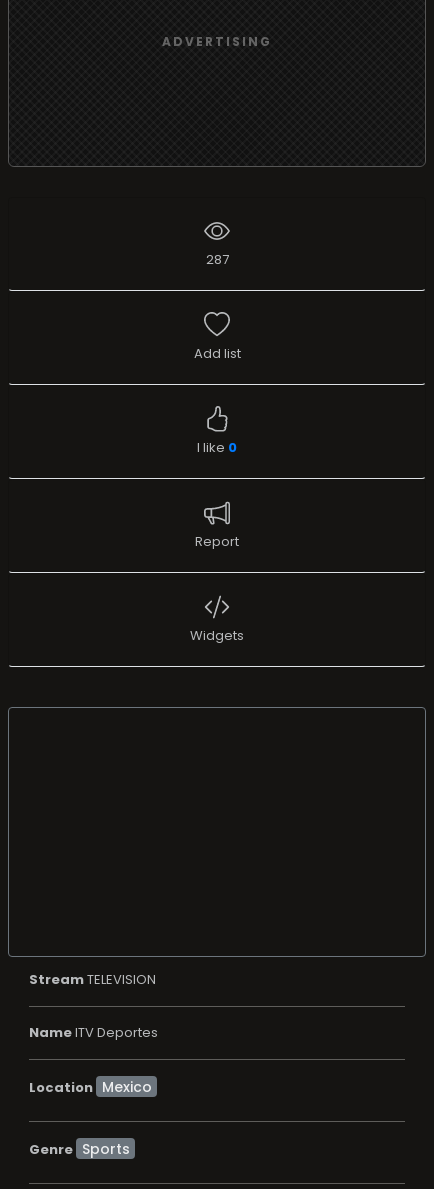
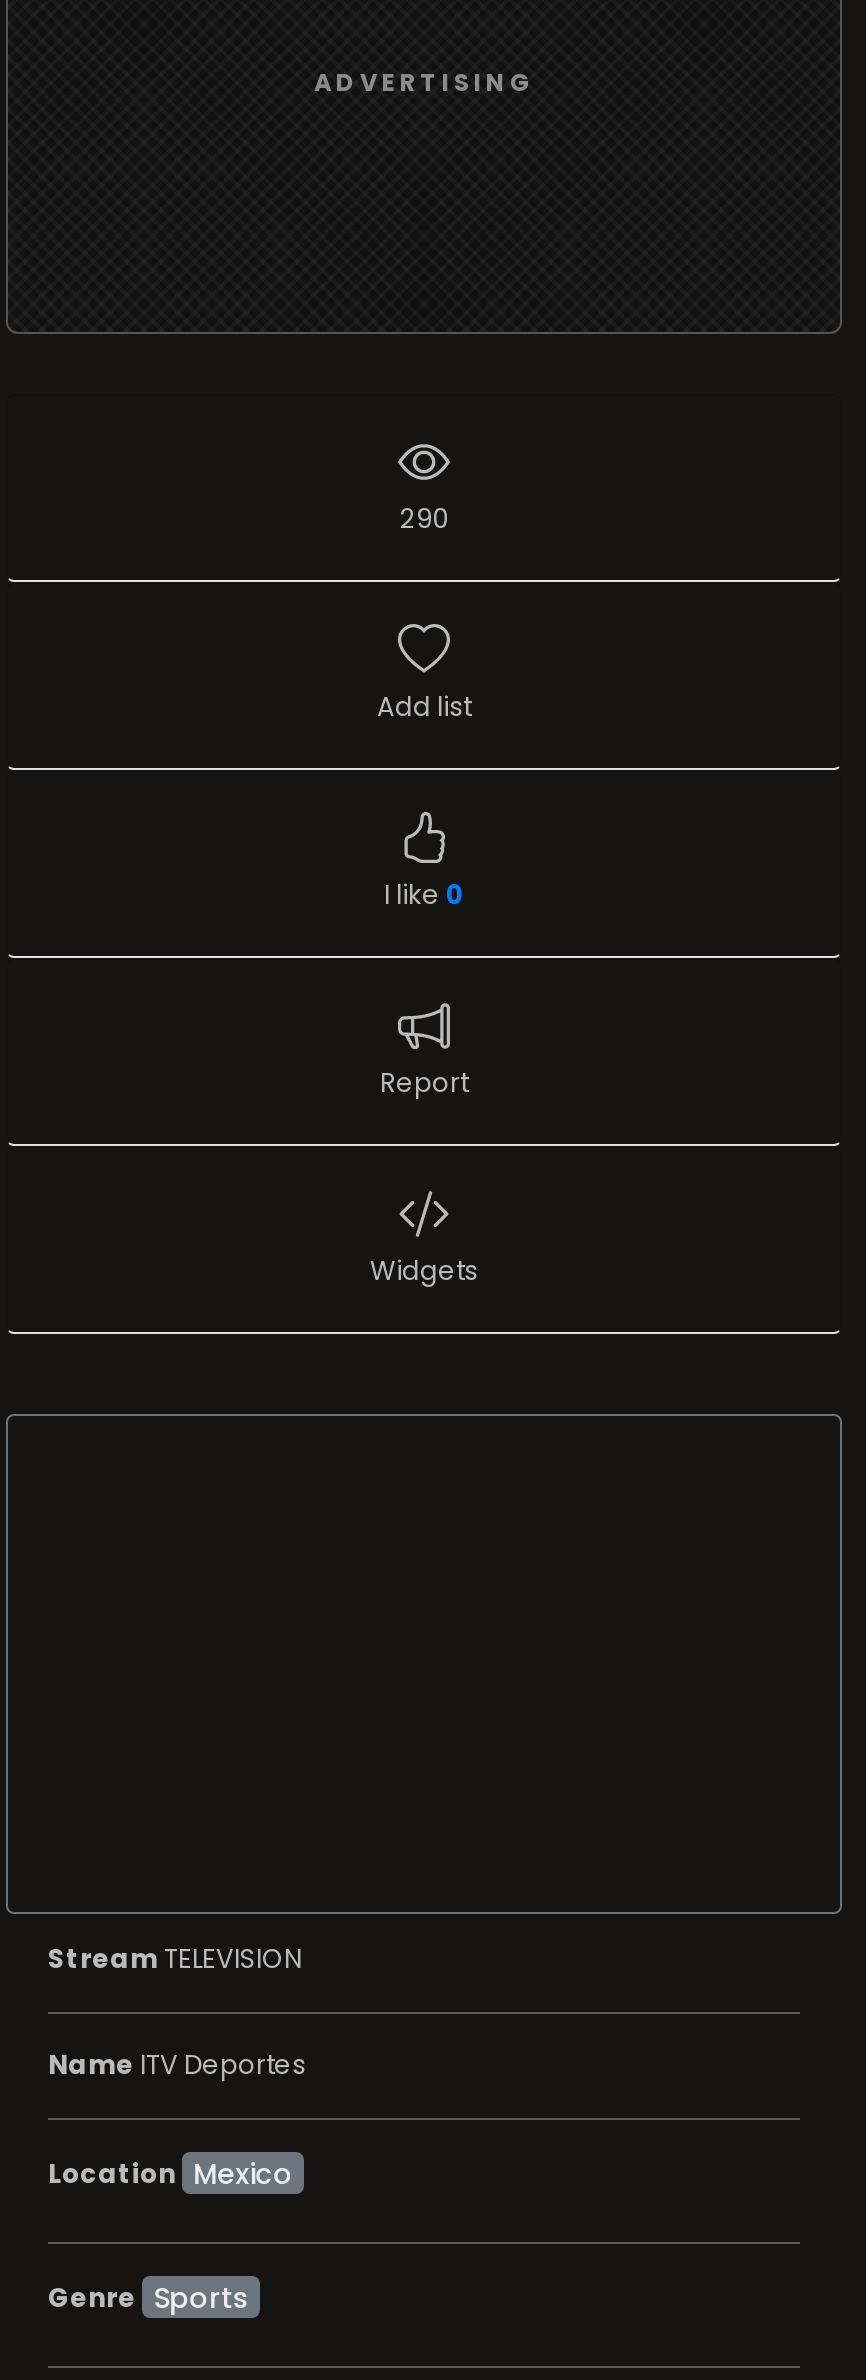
- 287
+ 290
